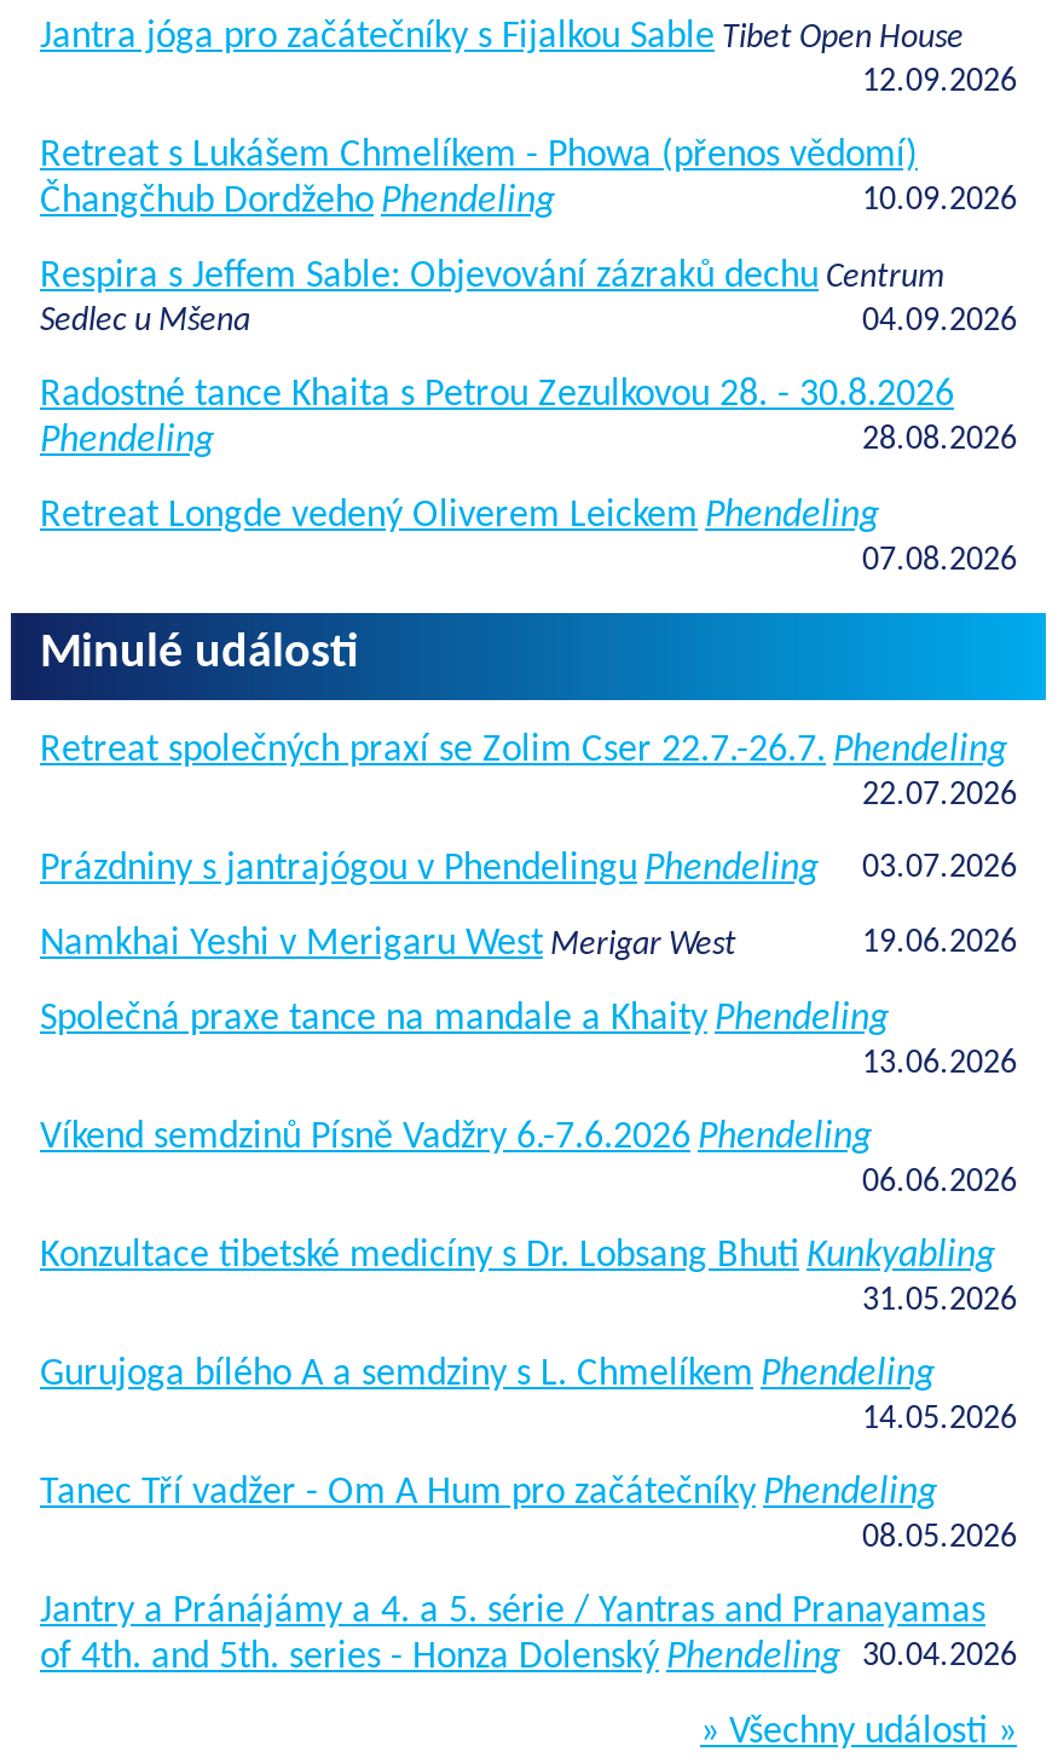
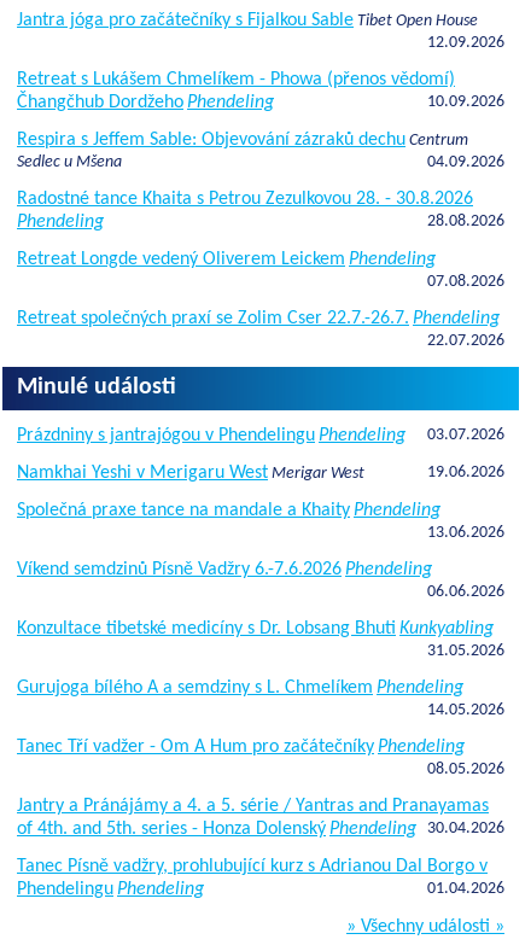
moved down: Minulé události

moved up: Retreat společných praxí se Zolim Cser 22.7.-26.7. Phendeling | 22.07.2026

+ Tanec Písně vadžry, prohlubující kurz s Adrianou Dal Borgo v
+ Phendelingu Phendeling
+ 01.04.2026
